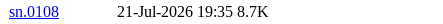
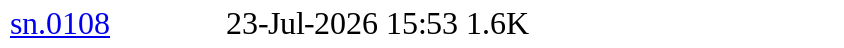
- 21-Jul-2026 19:35 8.7K
+ 23-Jul-2026 15:53 1.6K
